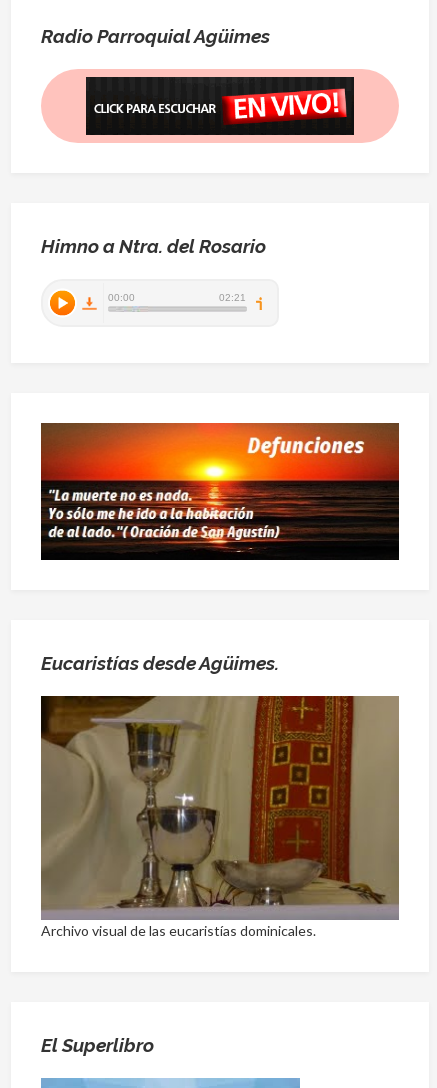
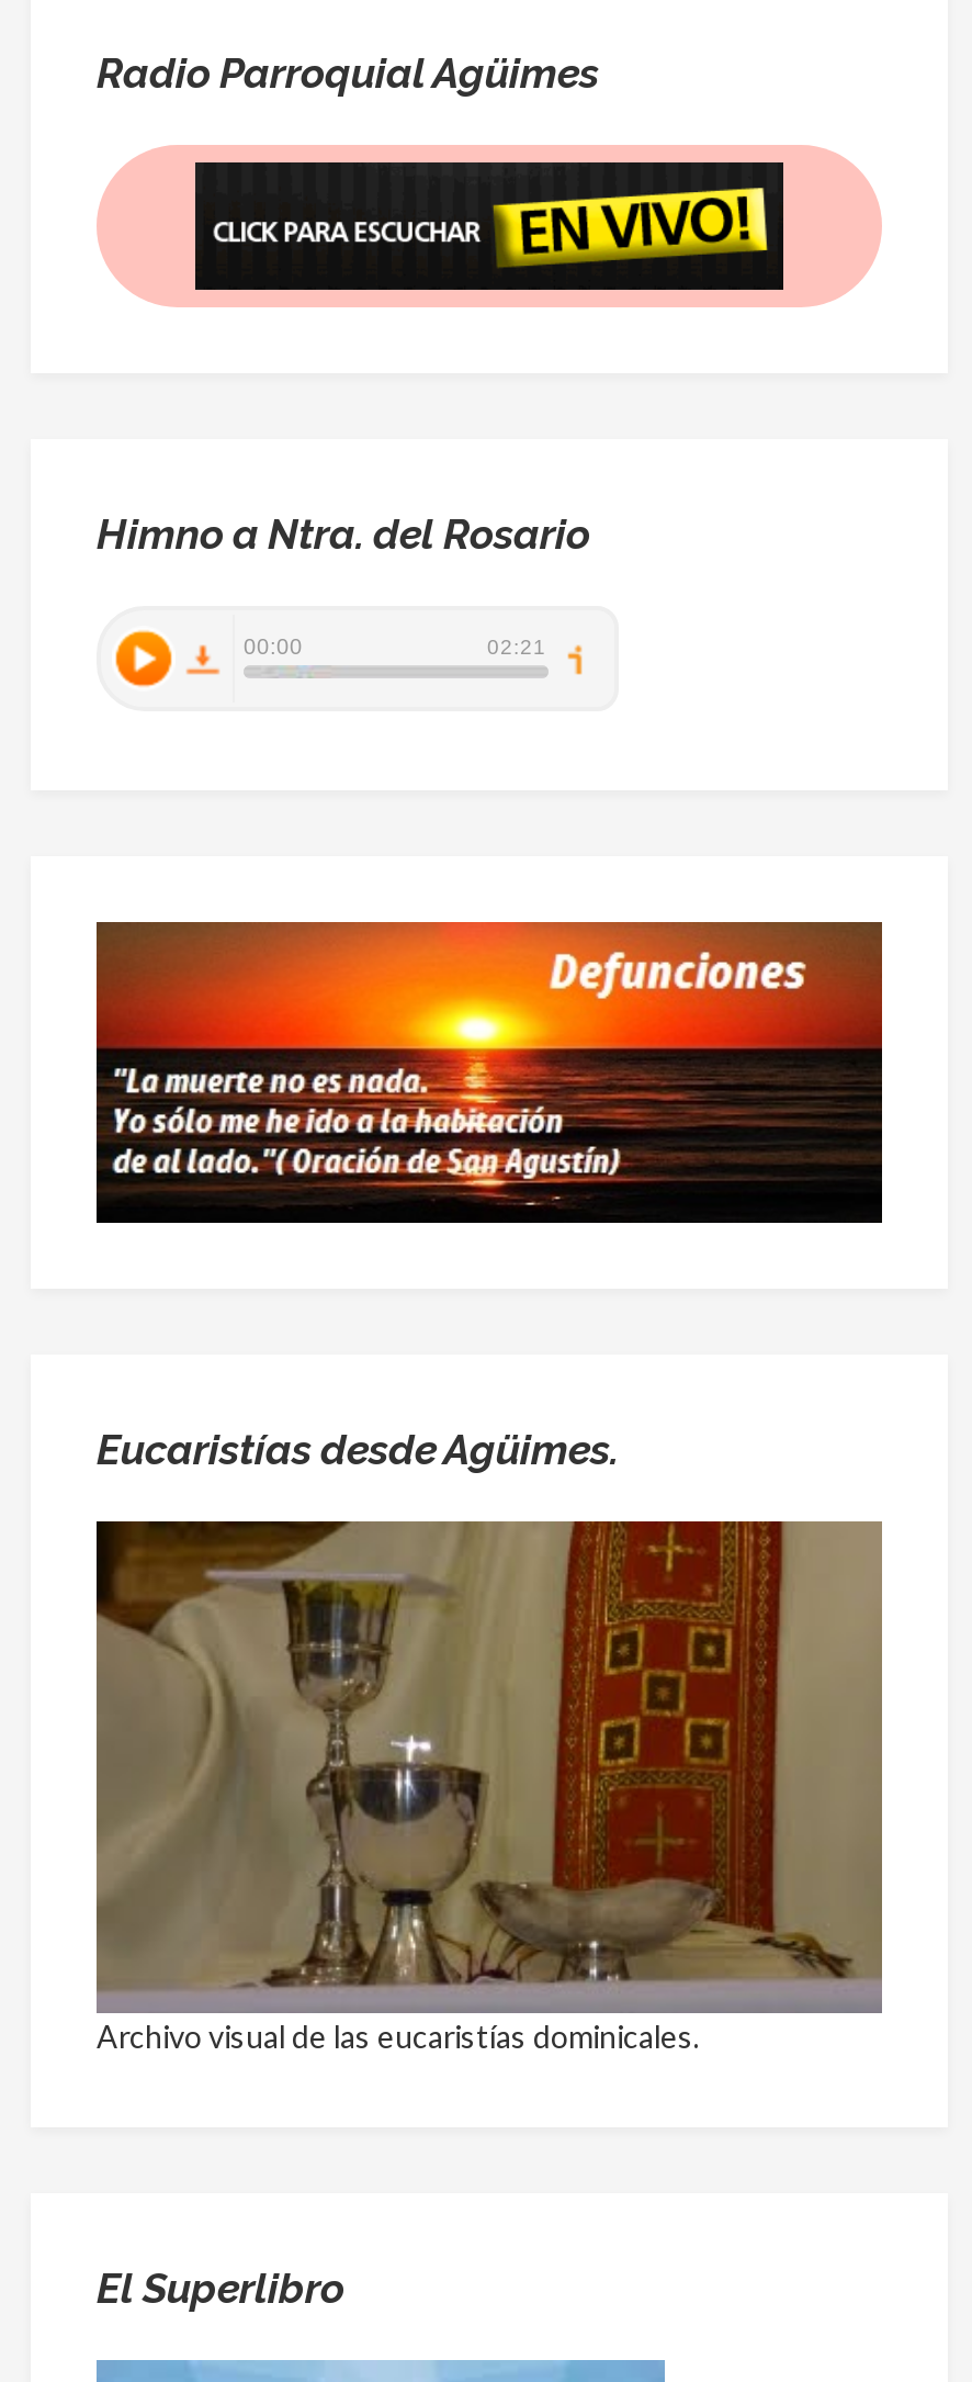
- [image]
+ [image]
